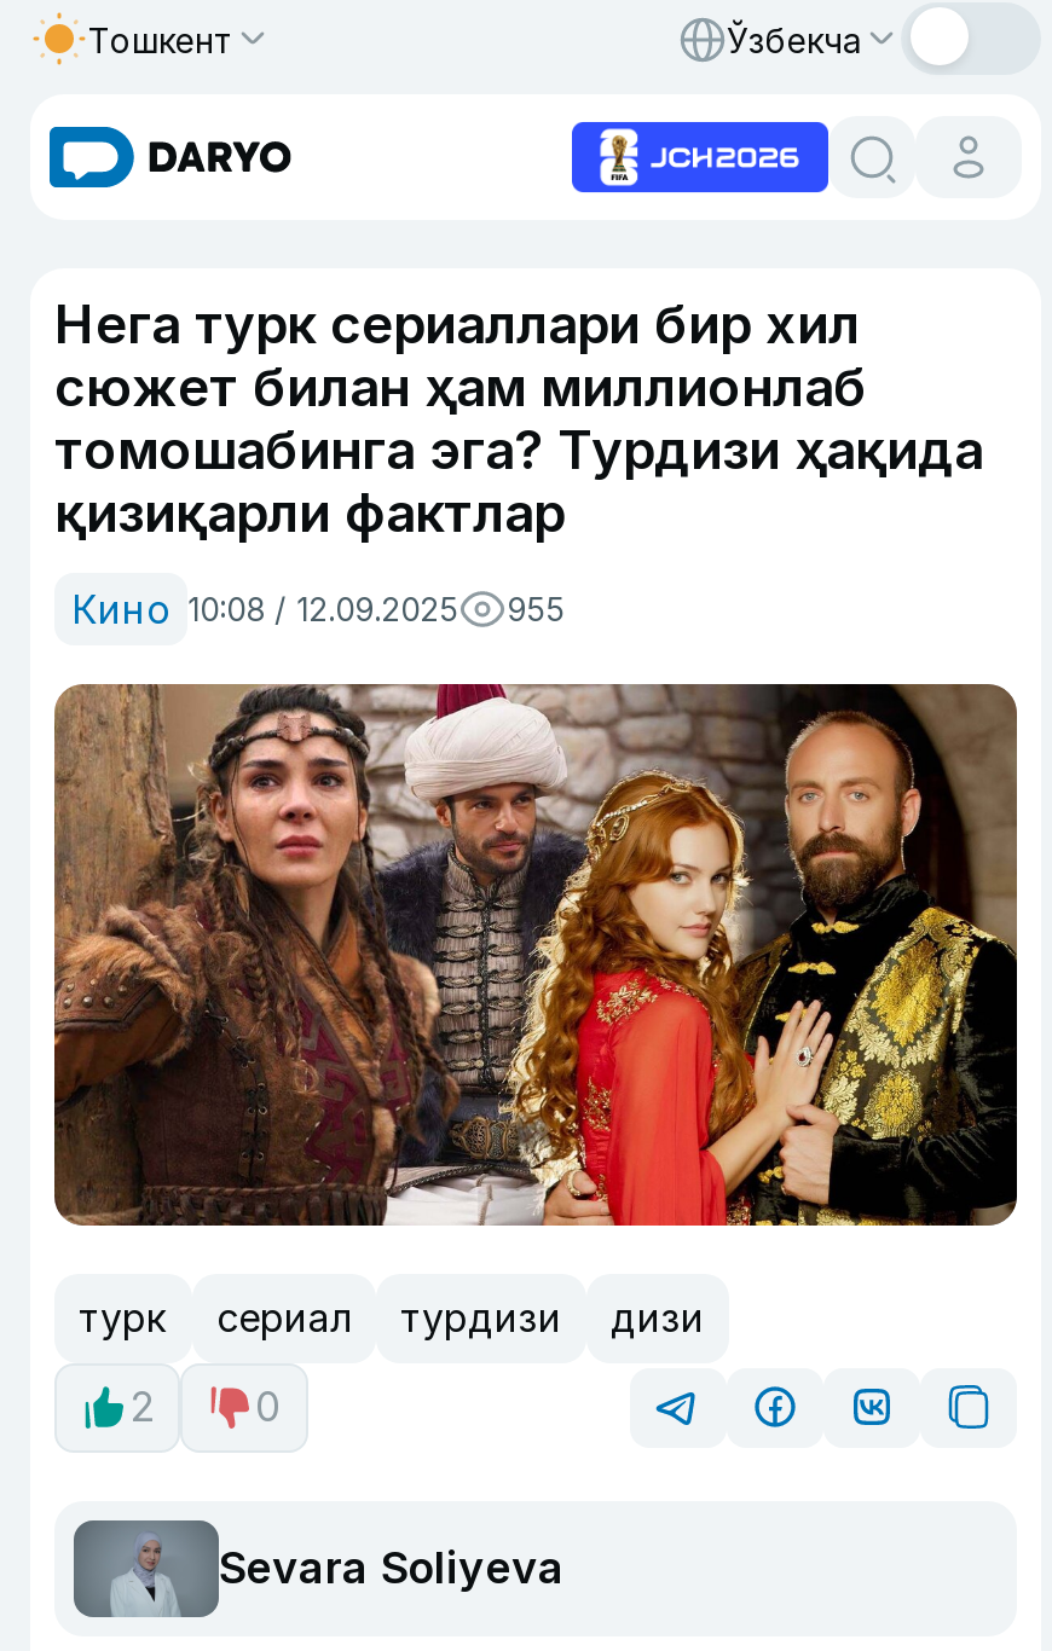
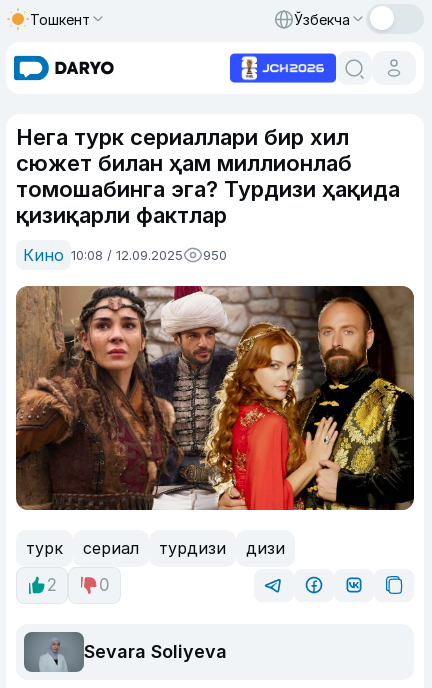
- Кино 10:08 / 12.09.2025 955
+ Кино 10:08 / 12.09.2025 950
